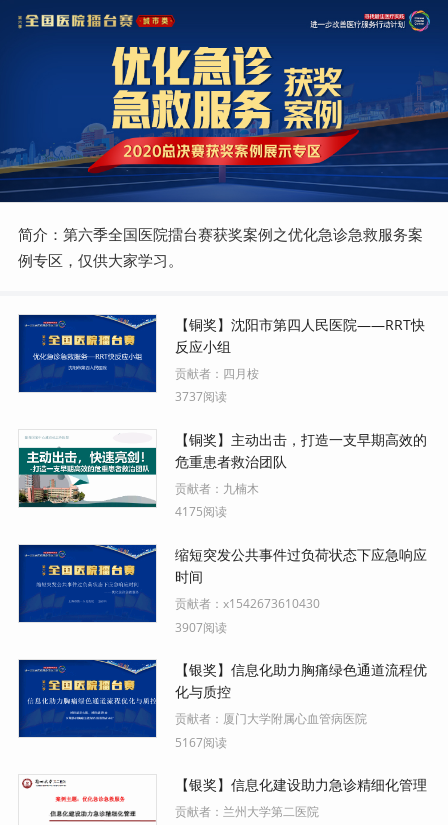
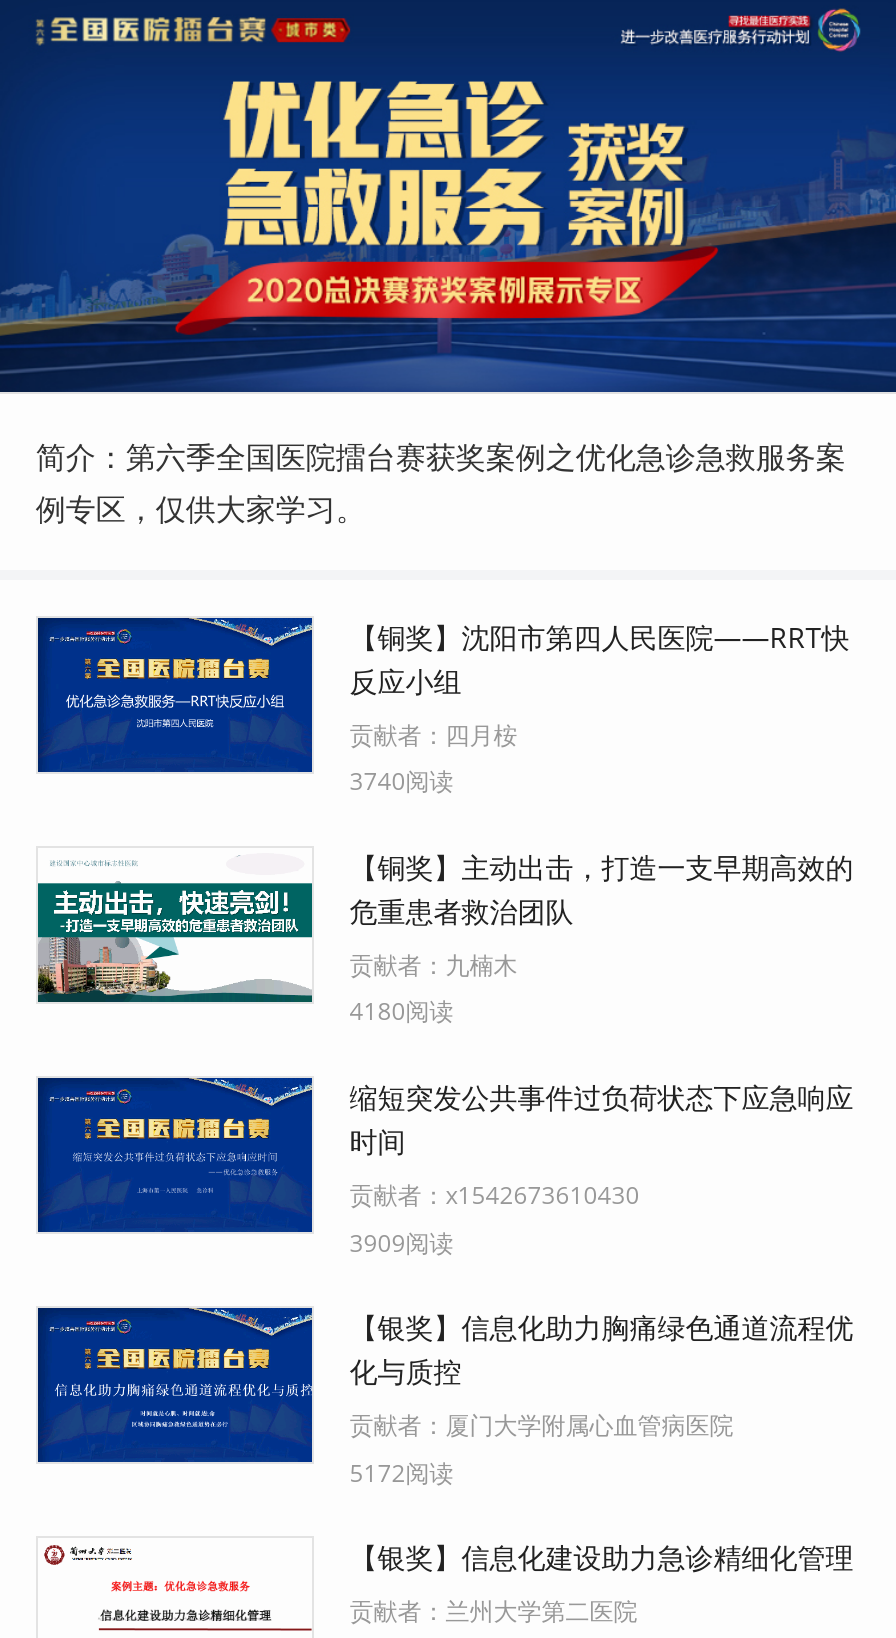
- 3737阅读
+ 3740阅读

- 4175阅读
+ 4180阅读

- 3907阅读
+ 3909阅读

- 5167阅读
+ 5172阅读
